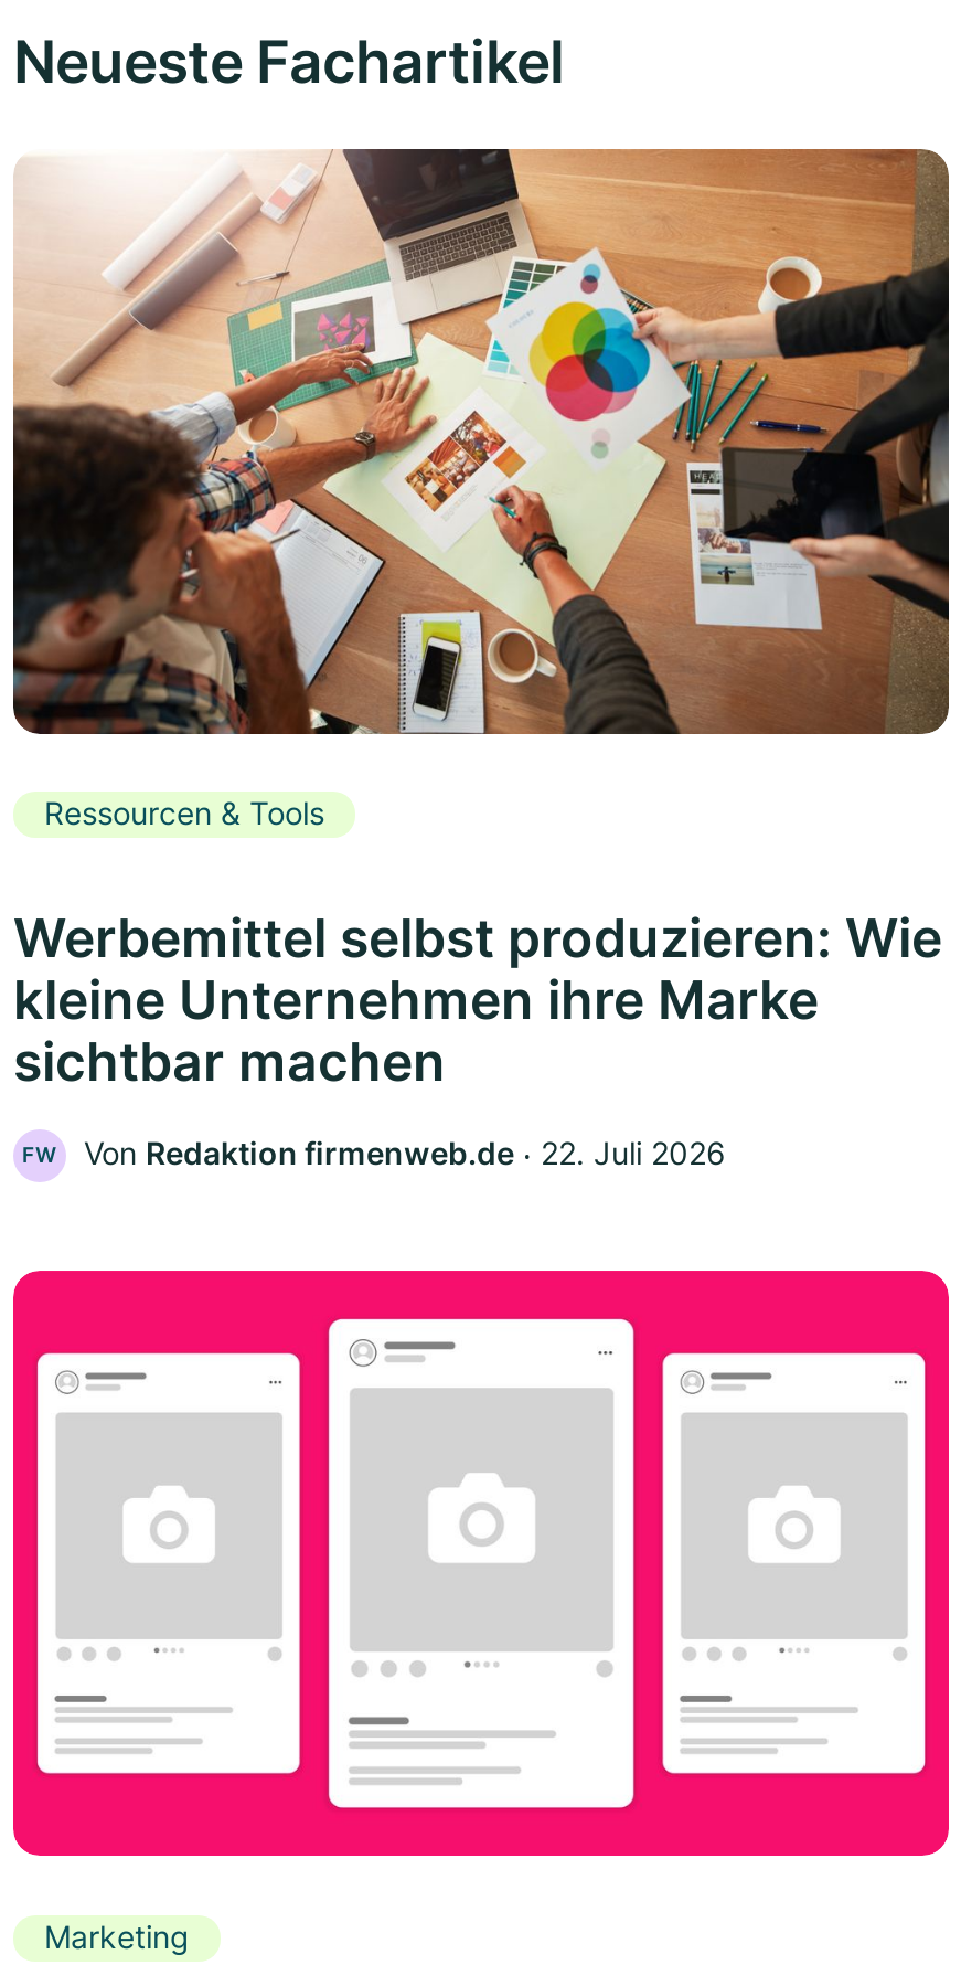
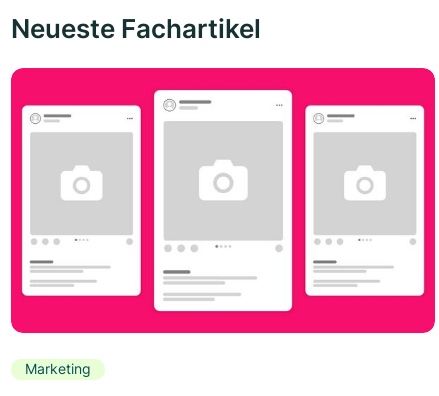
- [image]
- Ressourcen & Tools
- Werbemittel selbst produzieren: Wie
- kleine Unternehmen ihre Marke
- sichtbar machen
- FW
- Von Redaktion firmenweb.de ‧ 22. Juli 2026
